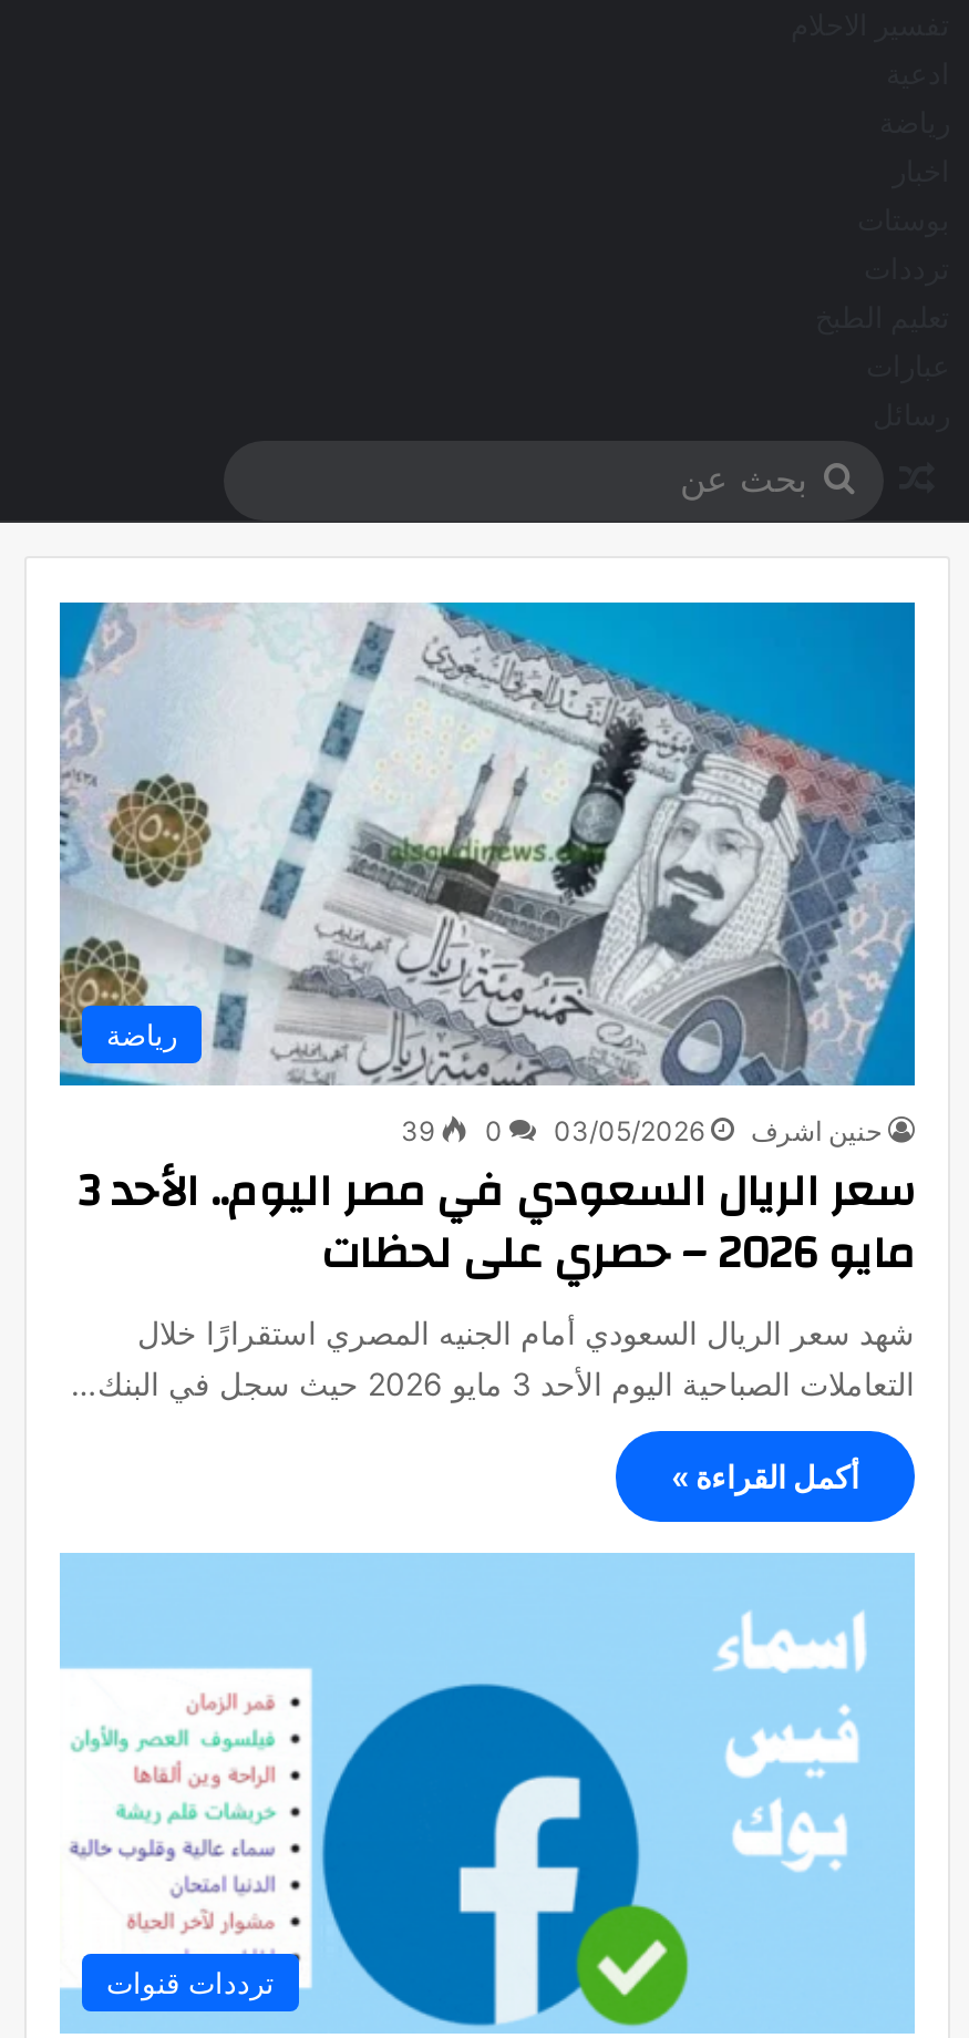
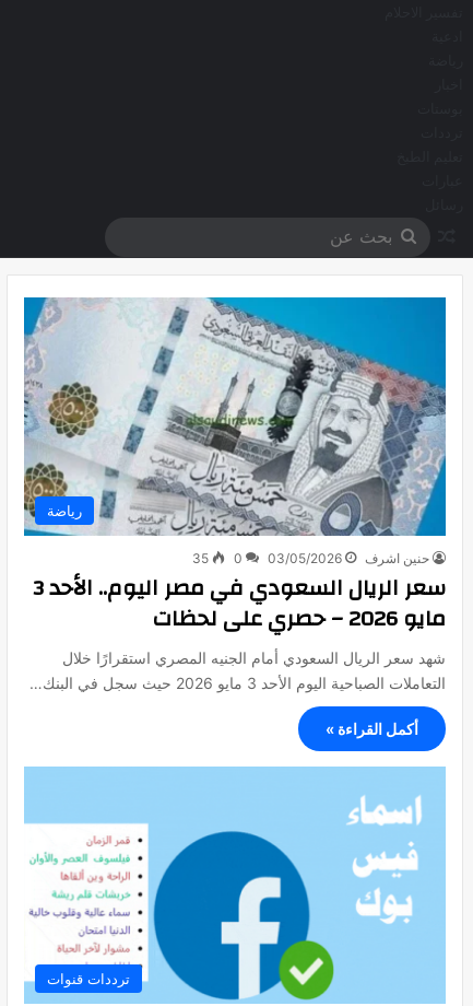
- حنين اشرف 03/05/2026 0 39
+ حنين اشرف 03/05/2026 0 35
